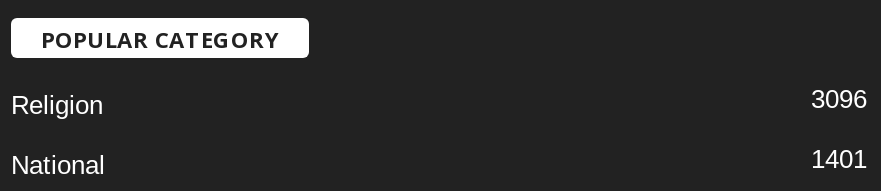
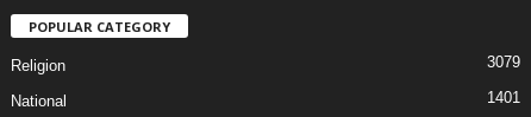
- 3096
+ 3079
